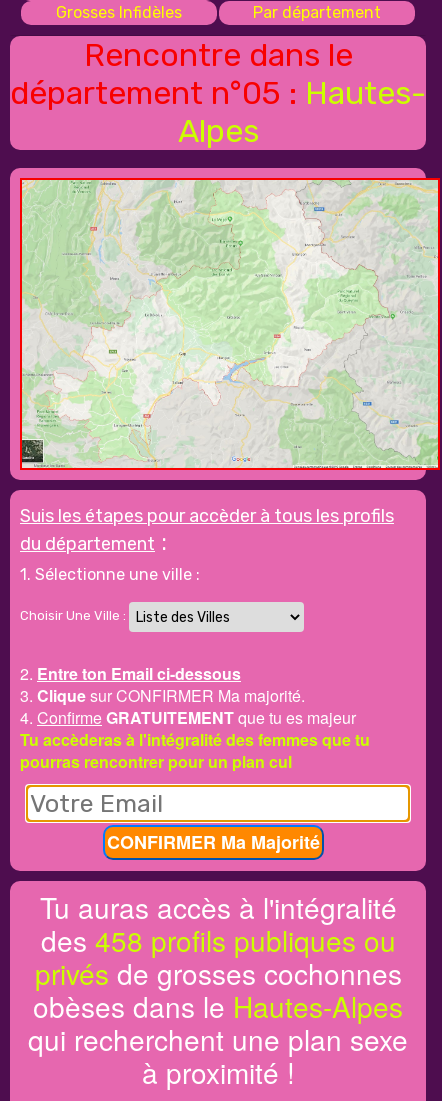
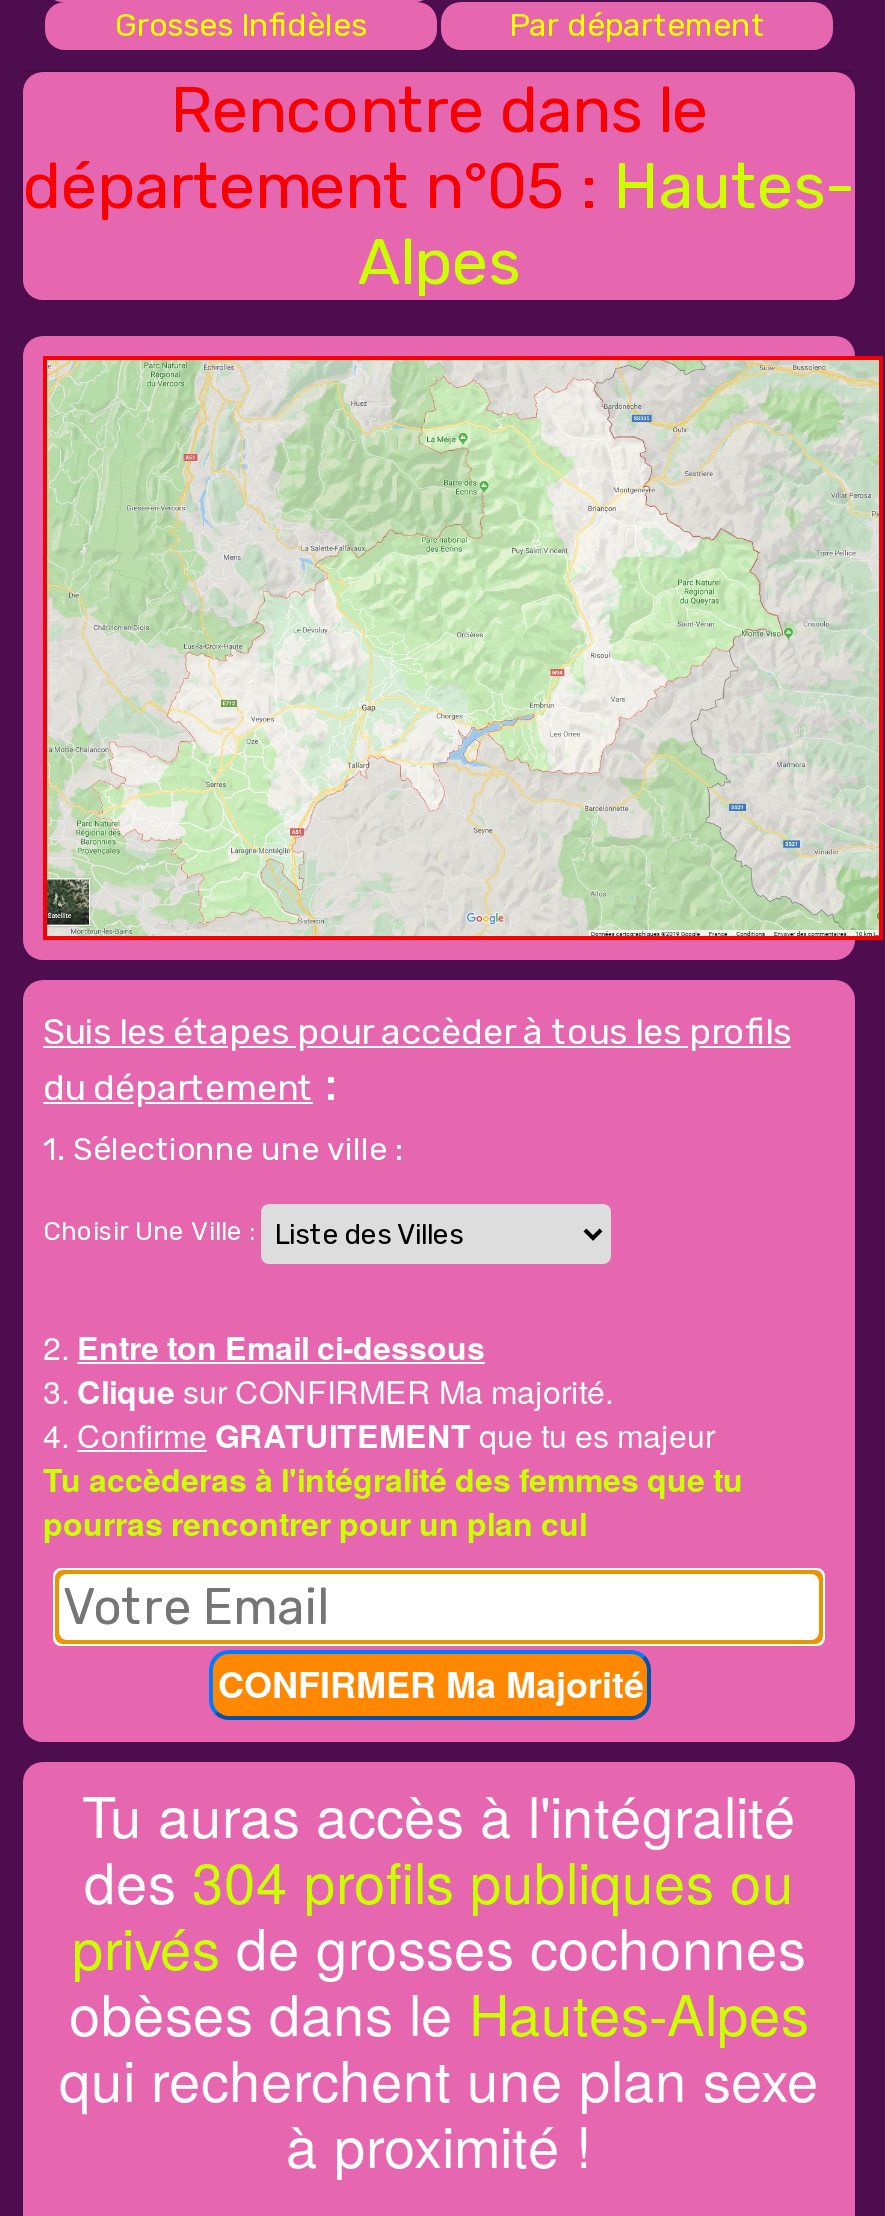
- des458 profils publiques ou
+ des304 profils publiques ou
